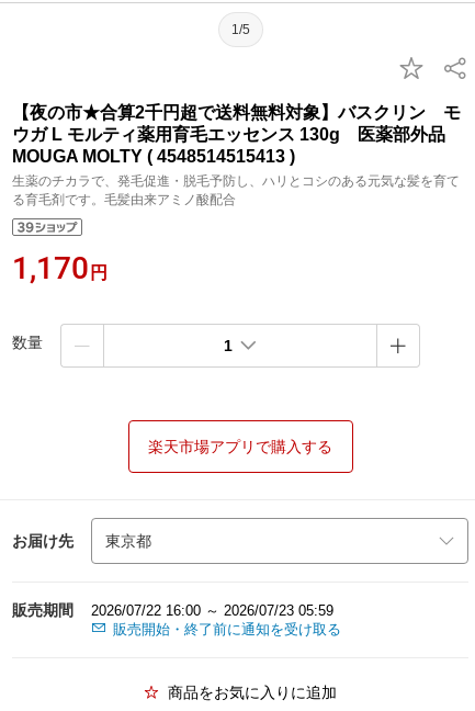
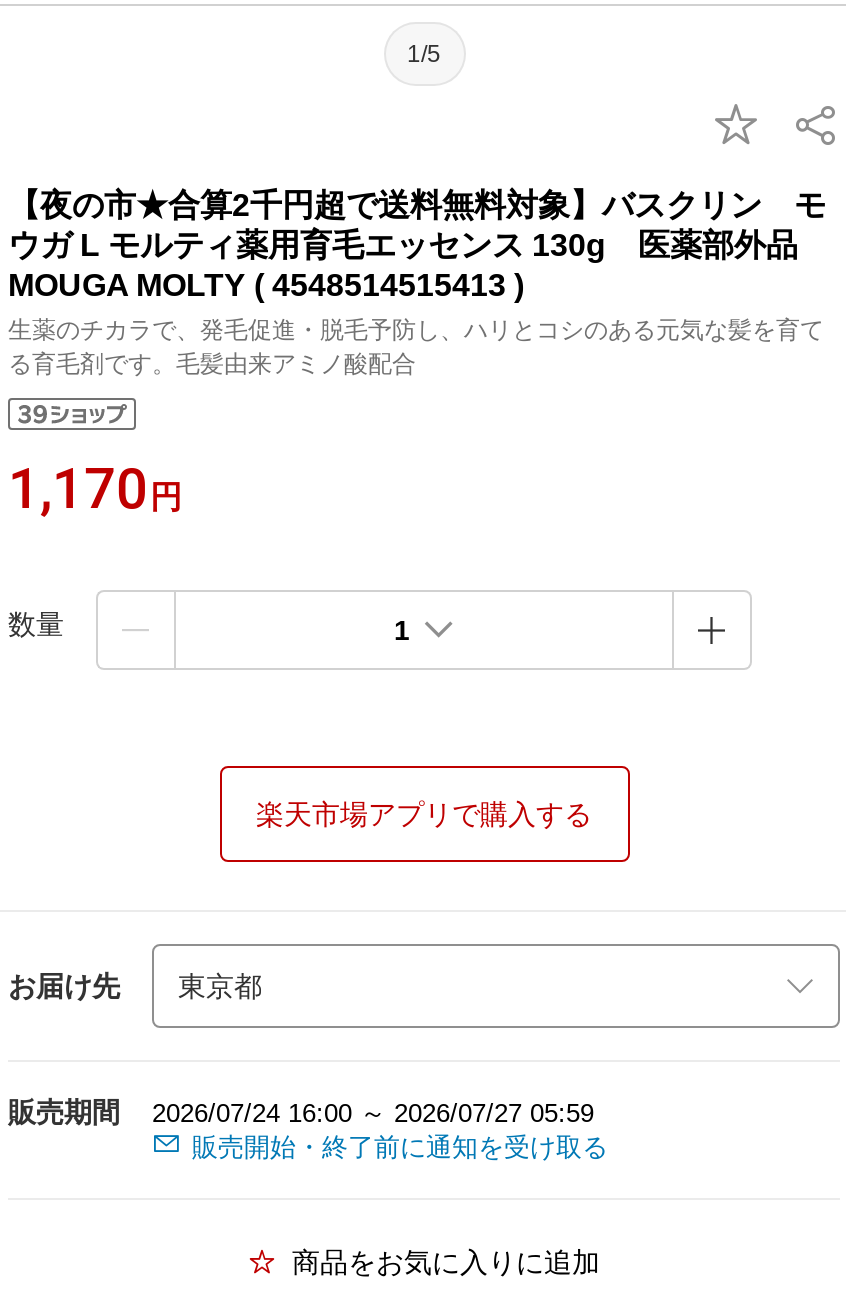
- 販売期間 2026/07/22 16:00 ～ 2026/07/23 05:59
+ 販売期間 2026/07/24 16:00 ～ 2026/07/27 05:59
